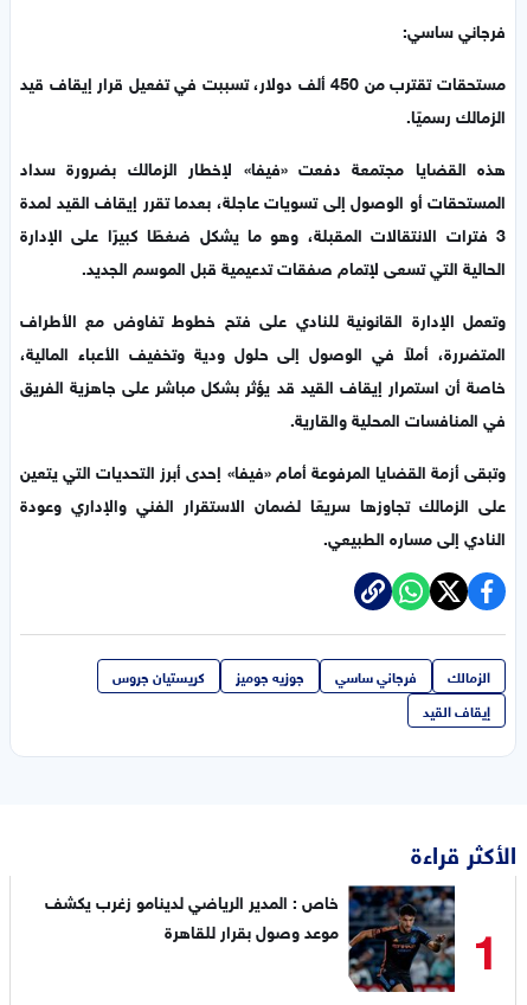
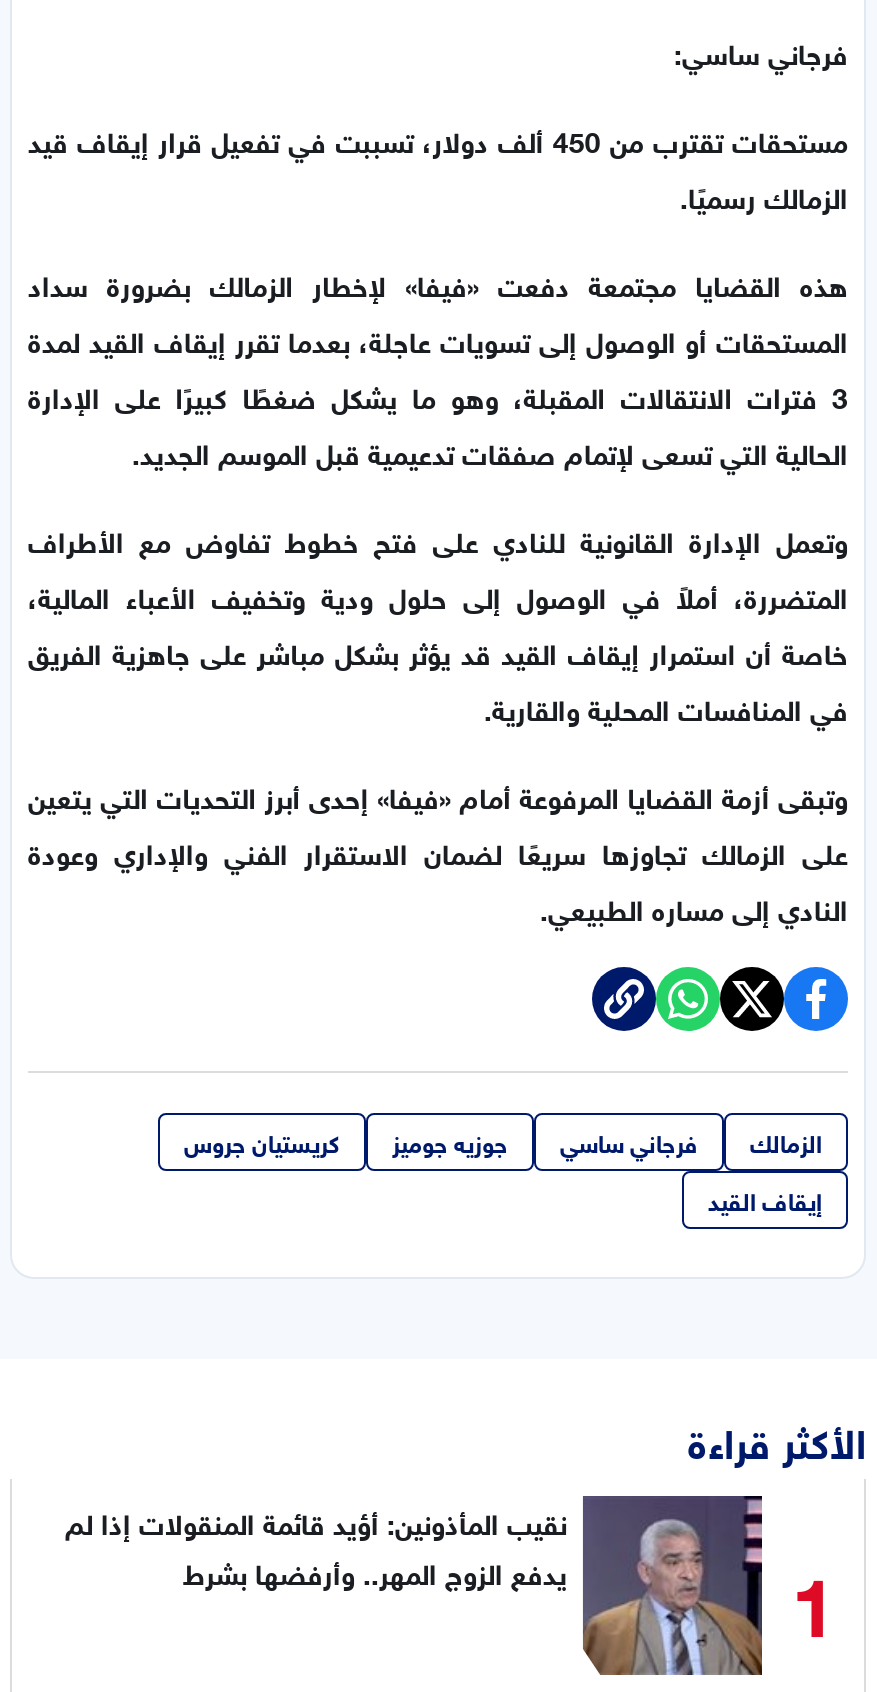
- [image]
- خاص : المدير الرياضي لدينامو زغرب يكشف
- موعد وصول بقرار للقاهرة
+ [image]
+ نقيب المأذونين: أؤيد قائمة المنقولات إذا لم
+ يدفع الزوج المهر.. وأرفضها بشرط
